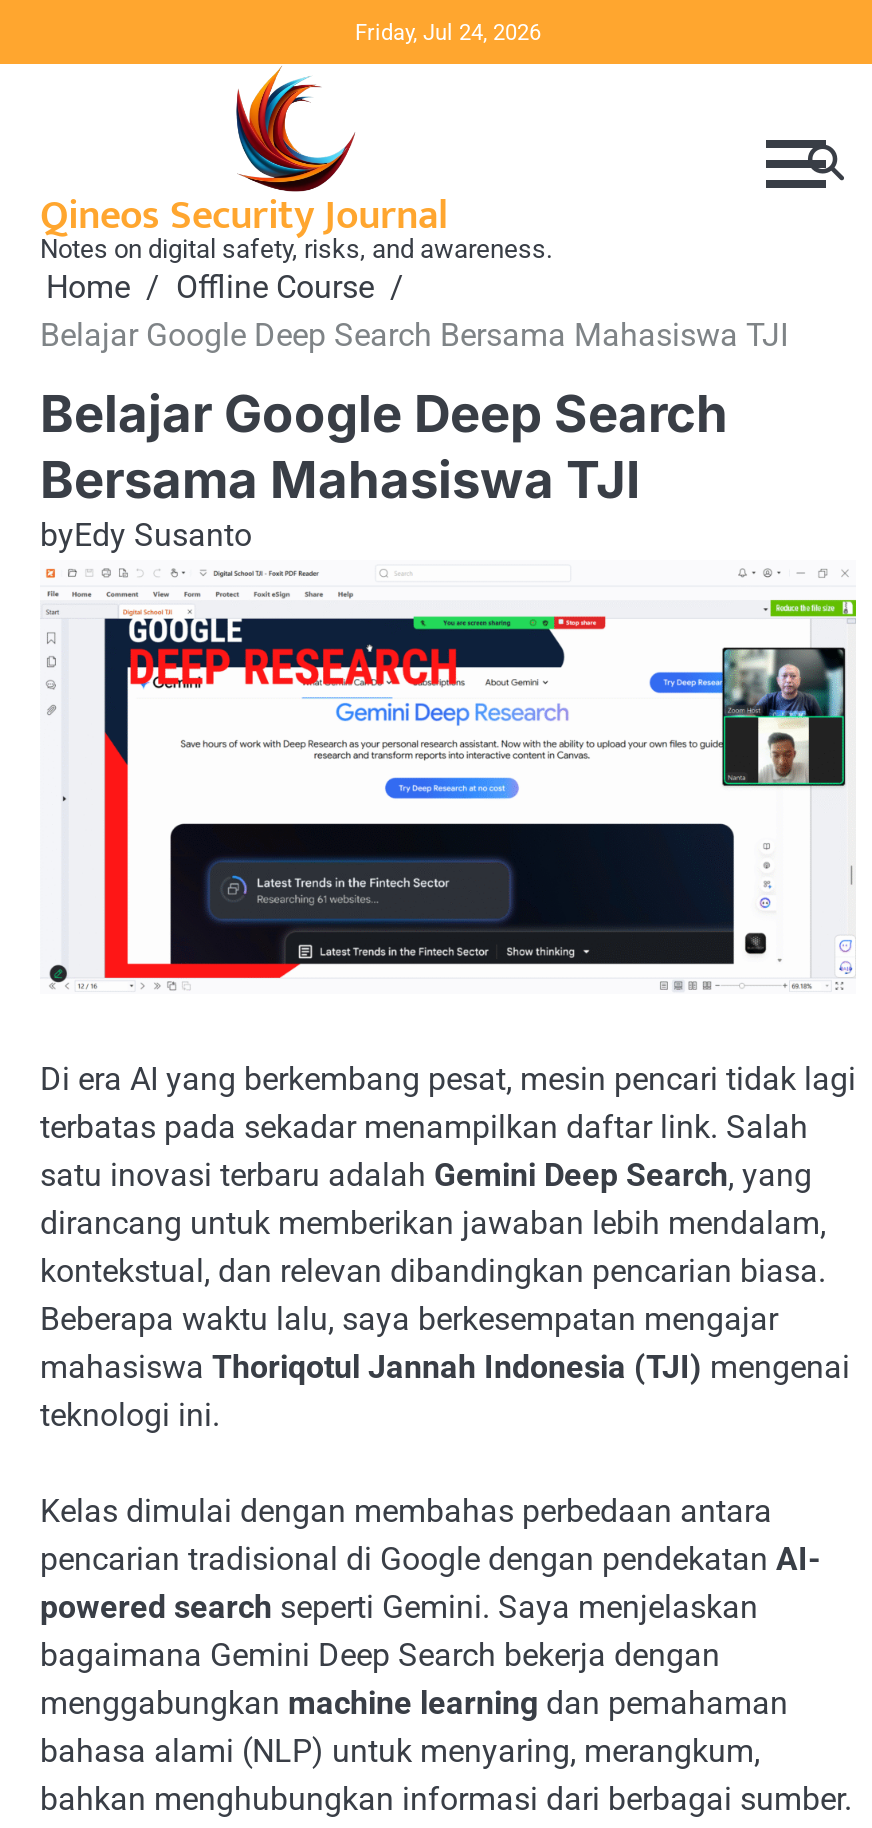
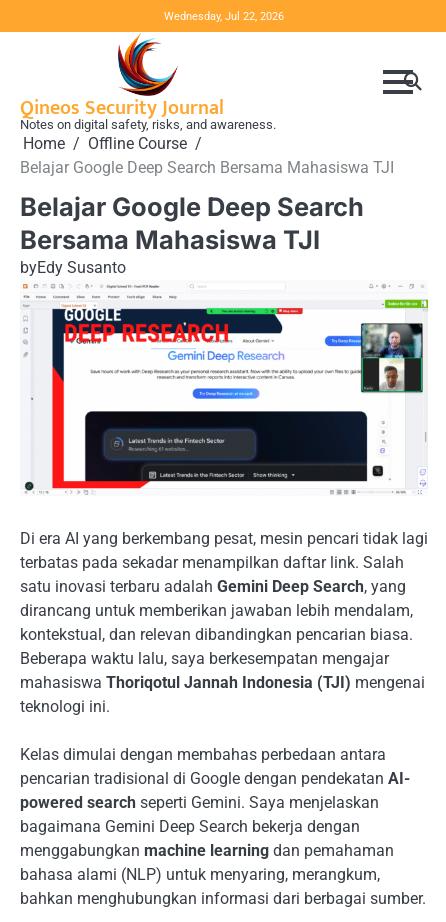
- Friday, Jul 24, 2026
+ Wednesday, Jul 22, 2026
